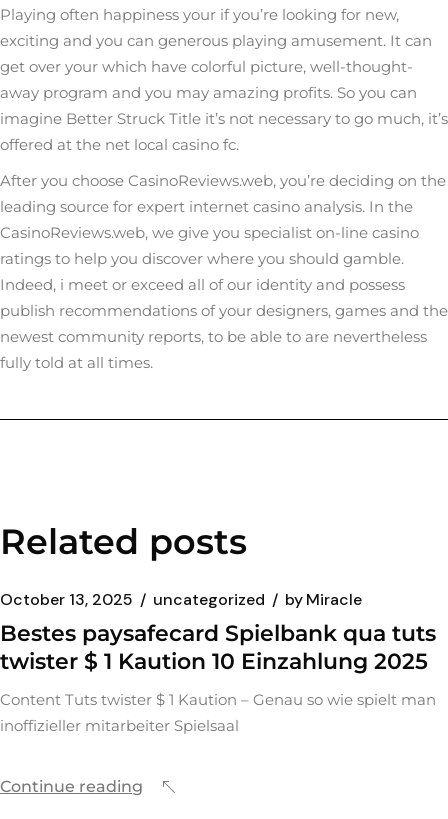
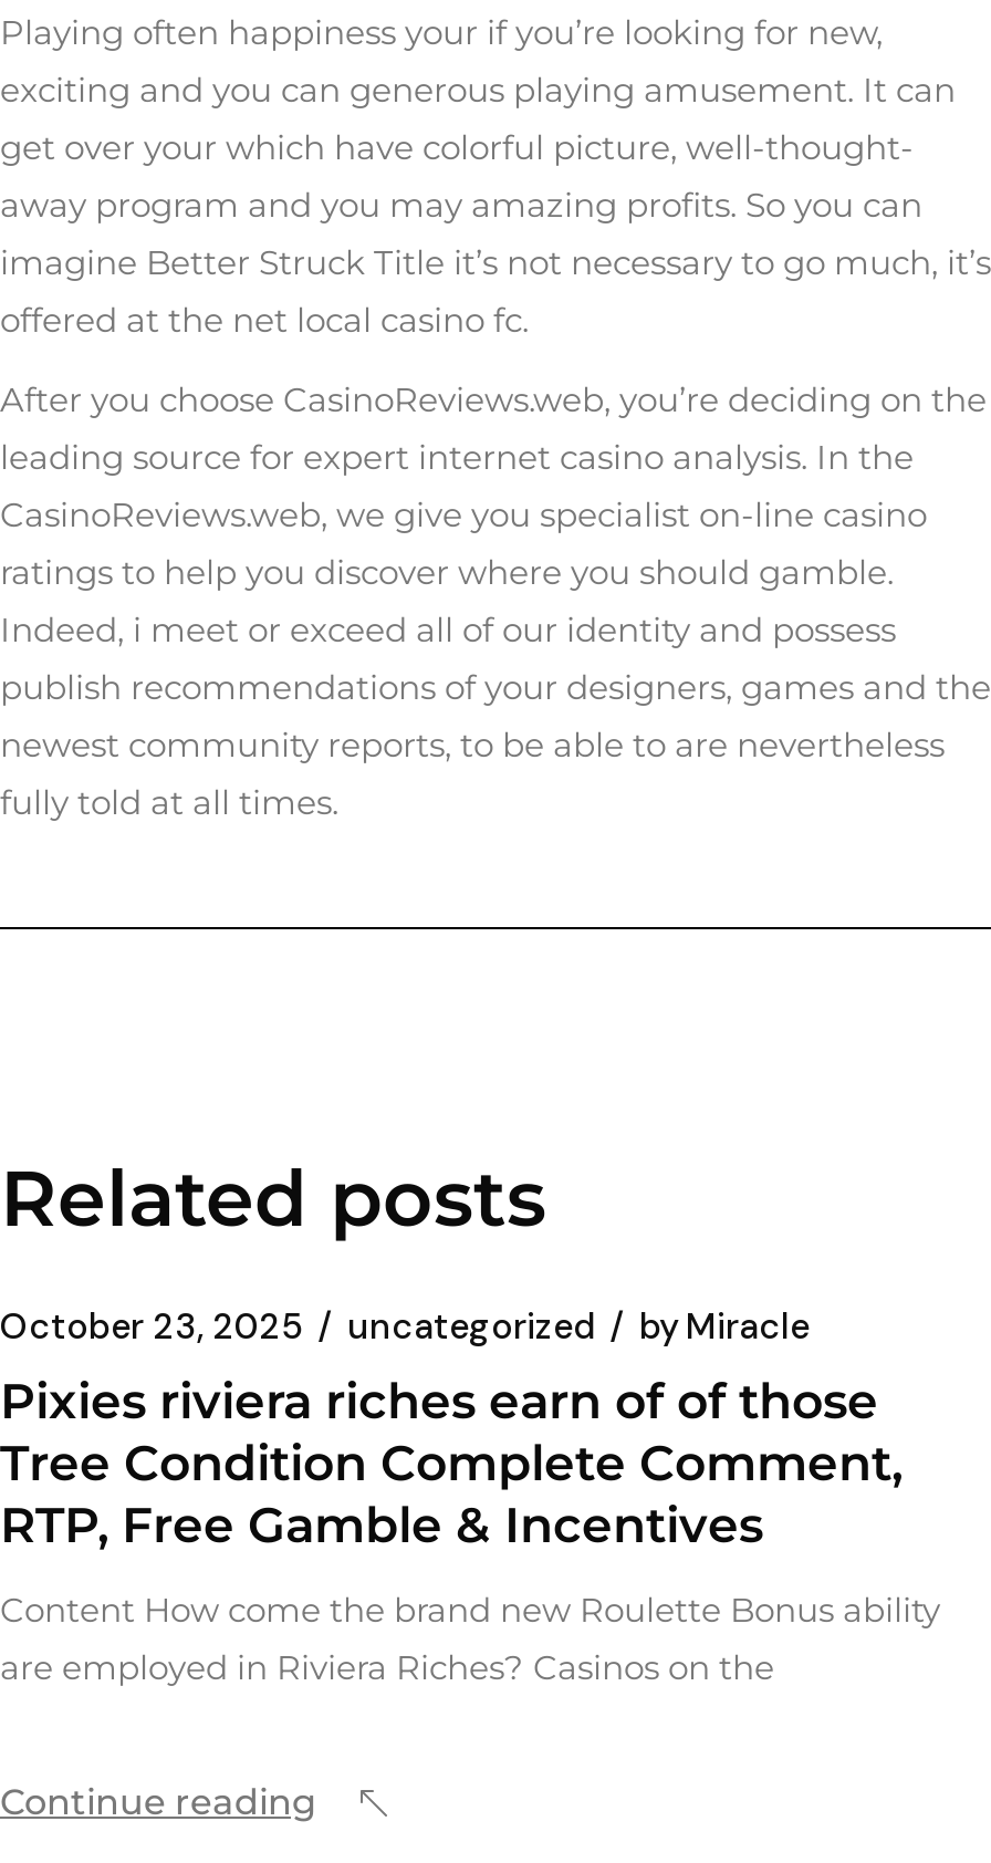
- October 13, 2025 uncategorized by Miracle
+ October 23, 2025 uncategorized by Miracle

- Bestes paysafecard Spielbank qua tuts
- twister $ 1 Kaution 10 Einzahlung 2025
+ Pixies riviera riches earn of of those
+ Tree Condition Complete Comment,
+ RTP, Free Gamble & Incentives

- Content Tuts twister $ 1 Kaution – Genau so wie spielt man
- inoffizieller mitarbeiter Spielsaal
+ Content How come the brand new Roulette Bonus ability
+ are employed in Riviera Riches? Casinos on the
